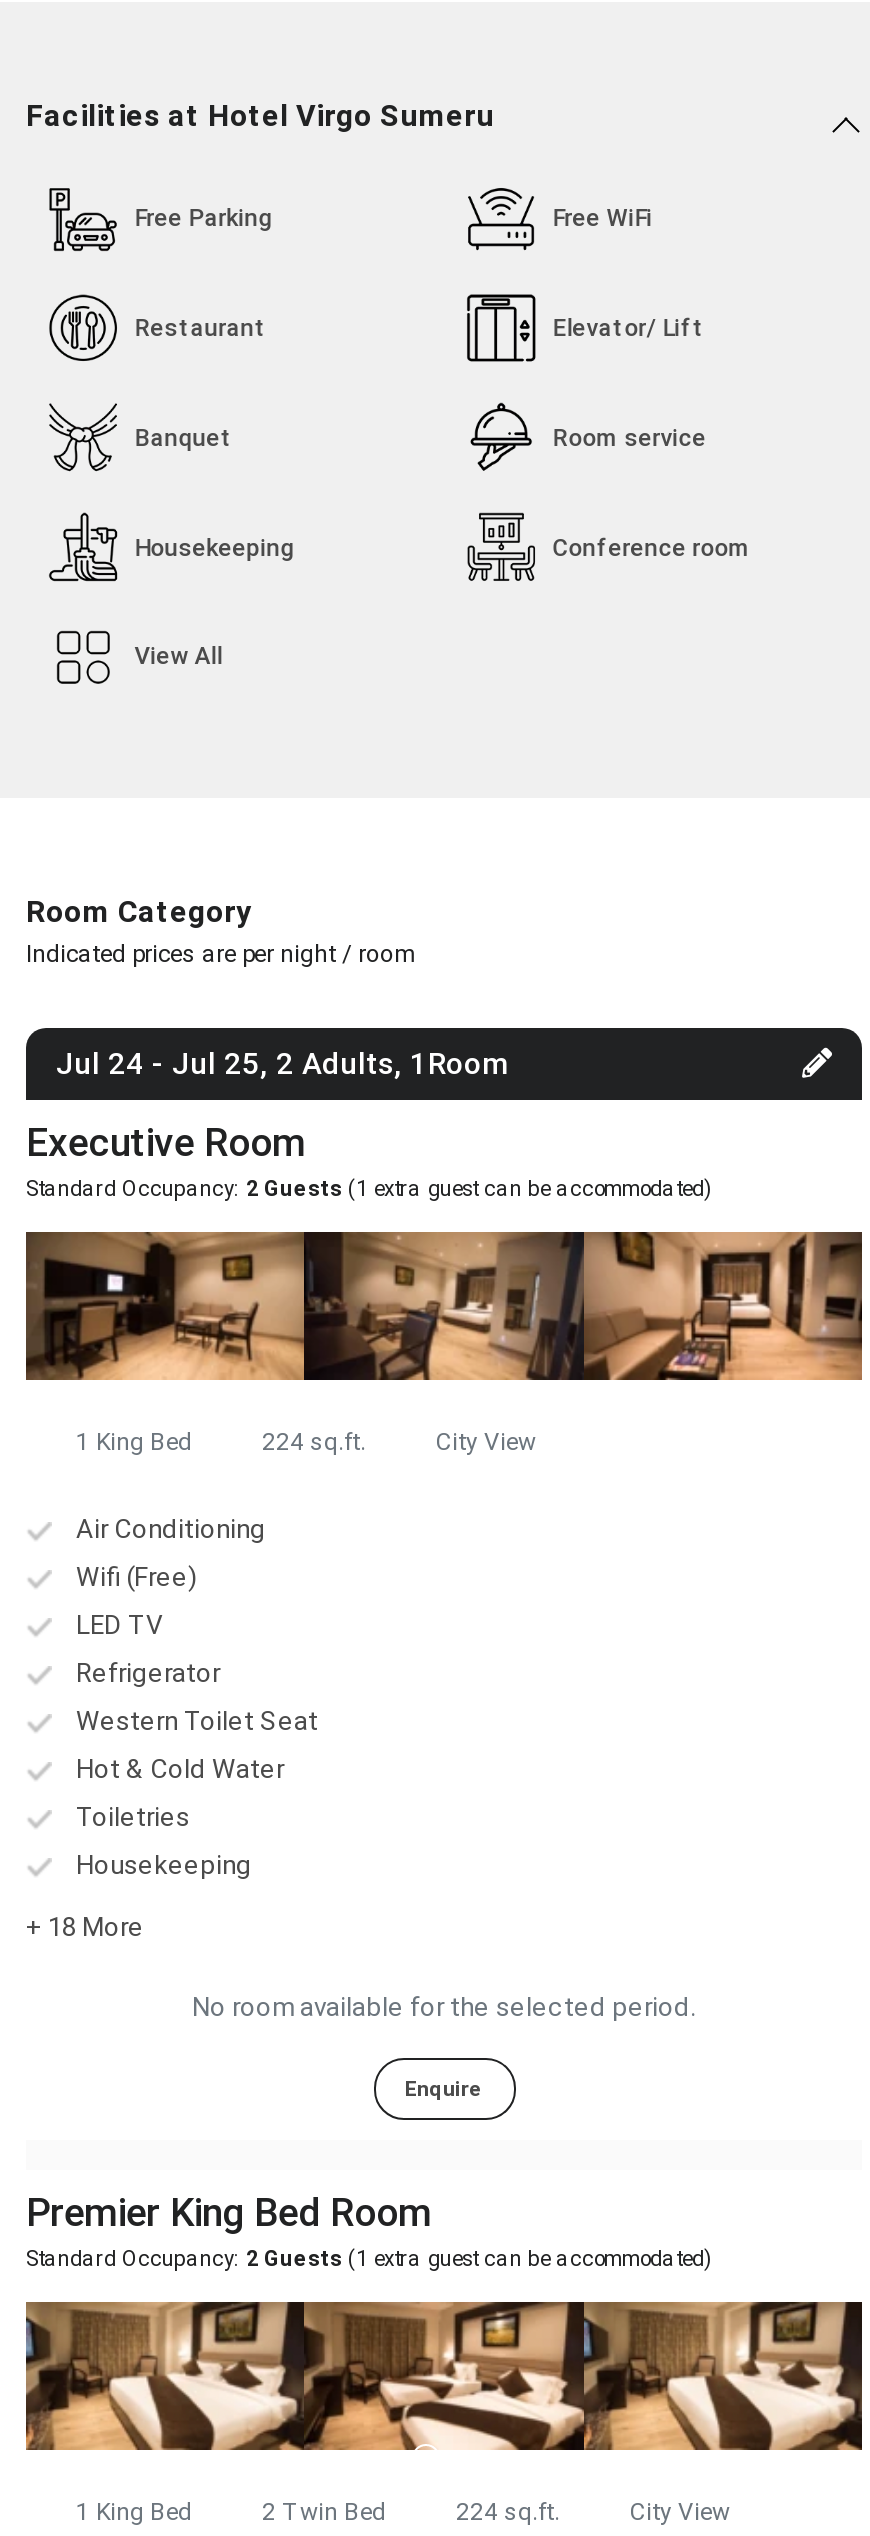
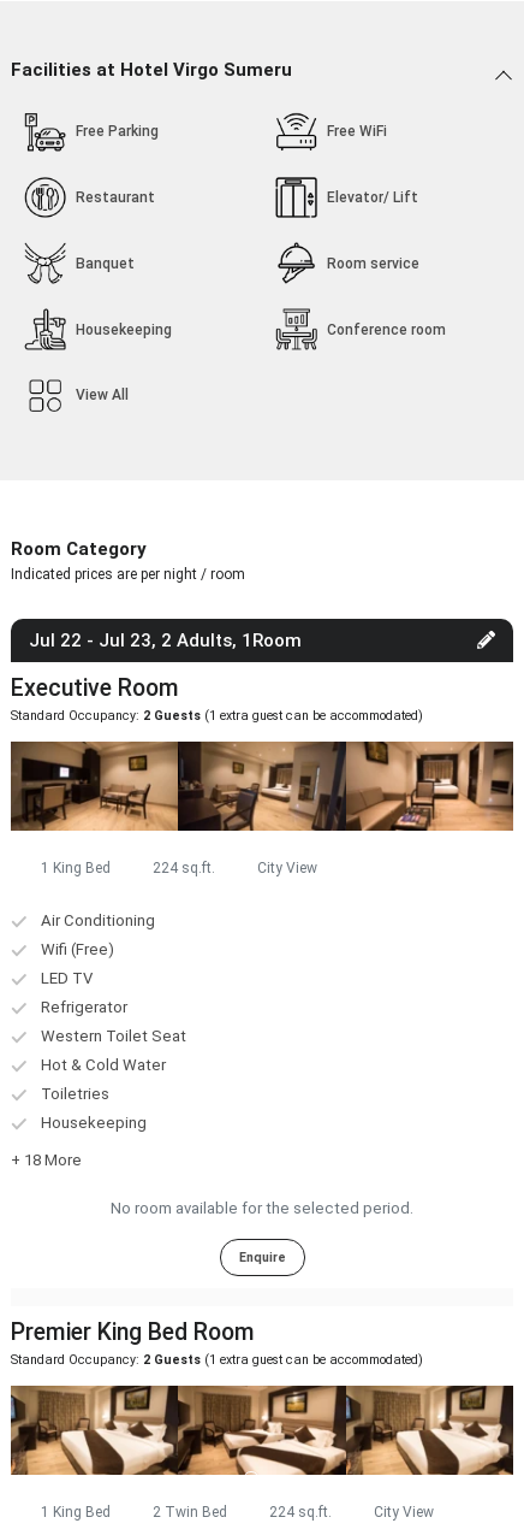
- Jul 24 - Jul 25, 2 Adults, 1Room
+ Jul 22 - Jul 23, 2 Adults, 1Room
